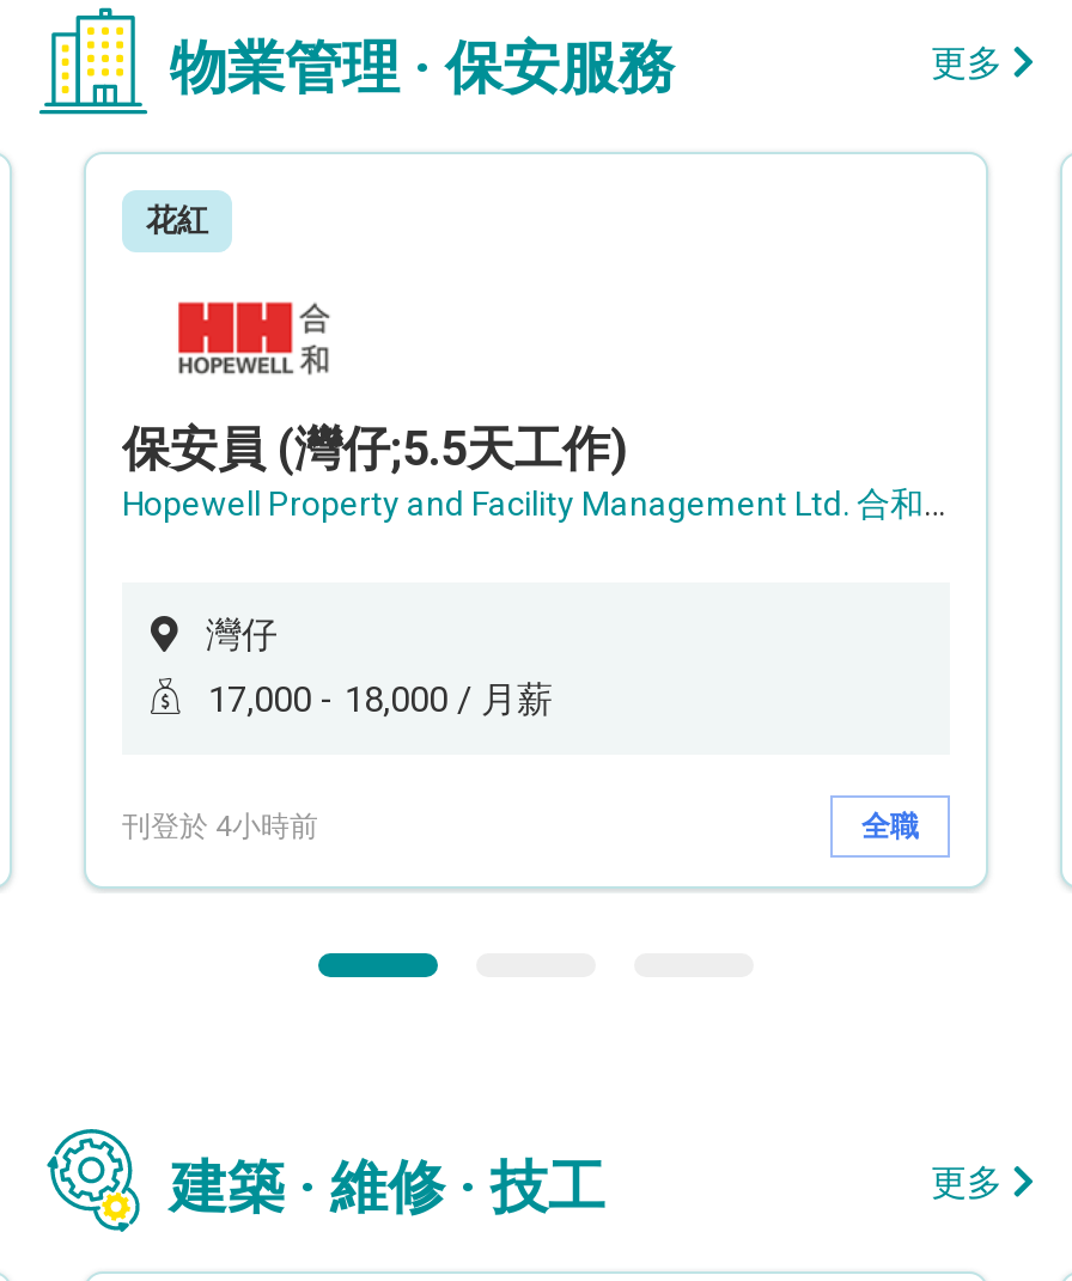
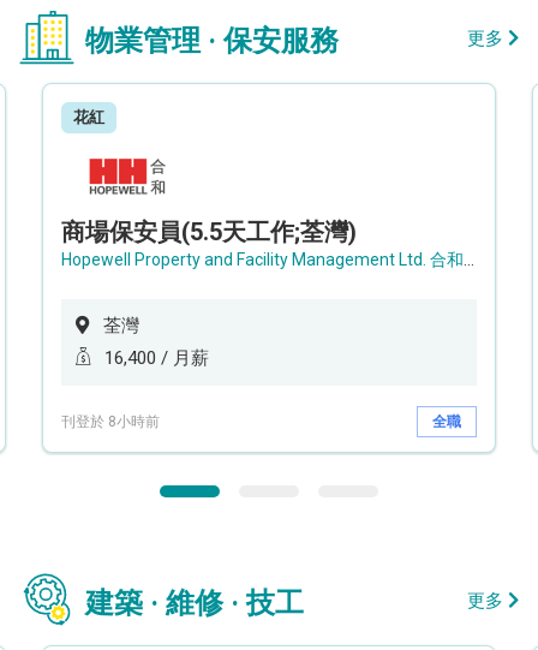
- 保安員 (灣仔;5.5天工作)
+ 商場保安員(5.5天工作;荃灣)

- 灣仔
+ 荃灣

- 17,000 - 18,000 / 月薪
+ 16,400 / 月薪

- 刊登於 4小時前
+ 刊登於 8小時前
